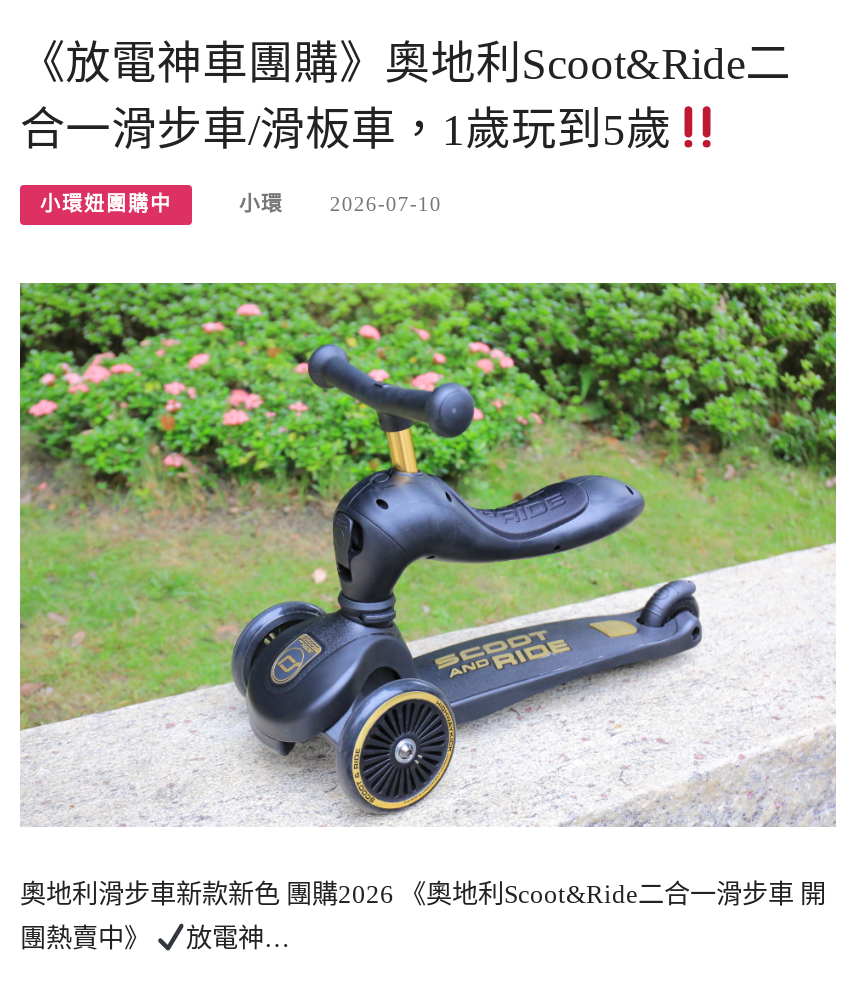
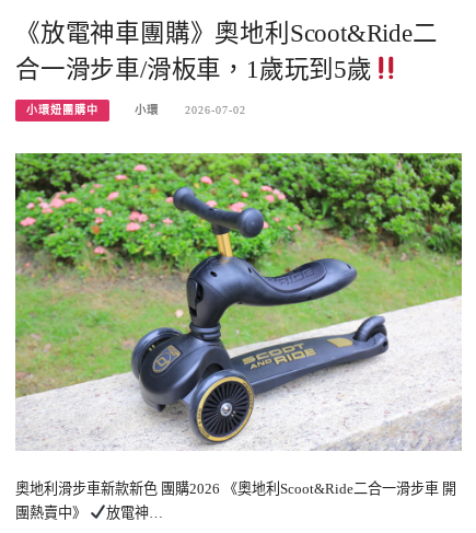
- 2026-07-10
+ 2026-07-02
